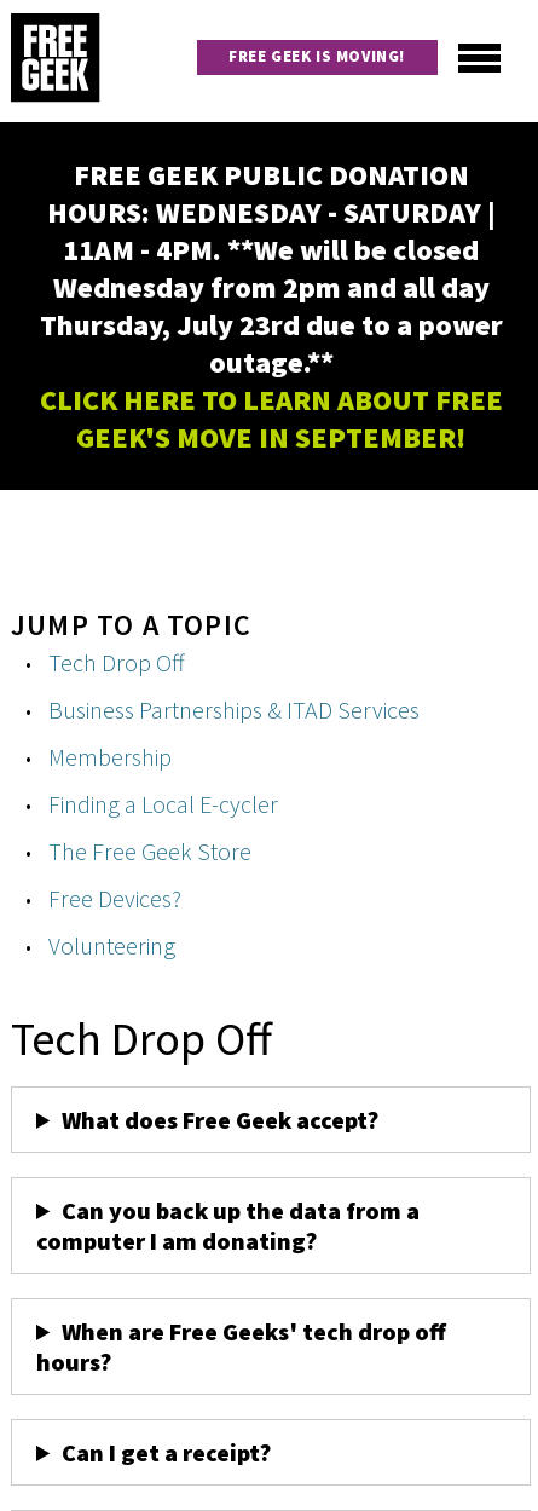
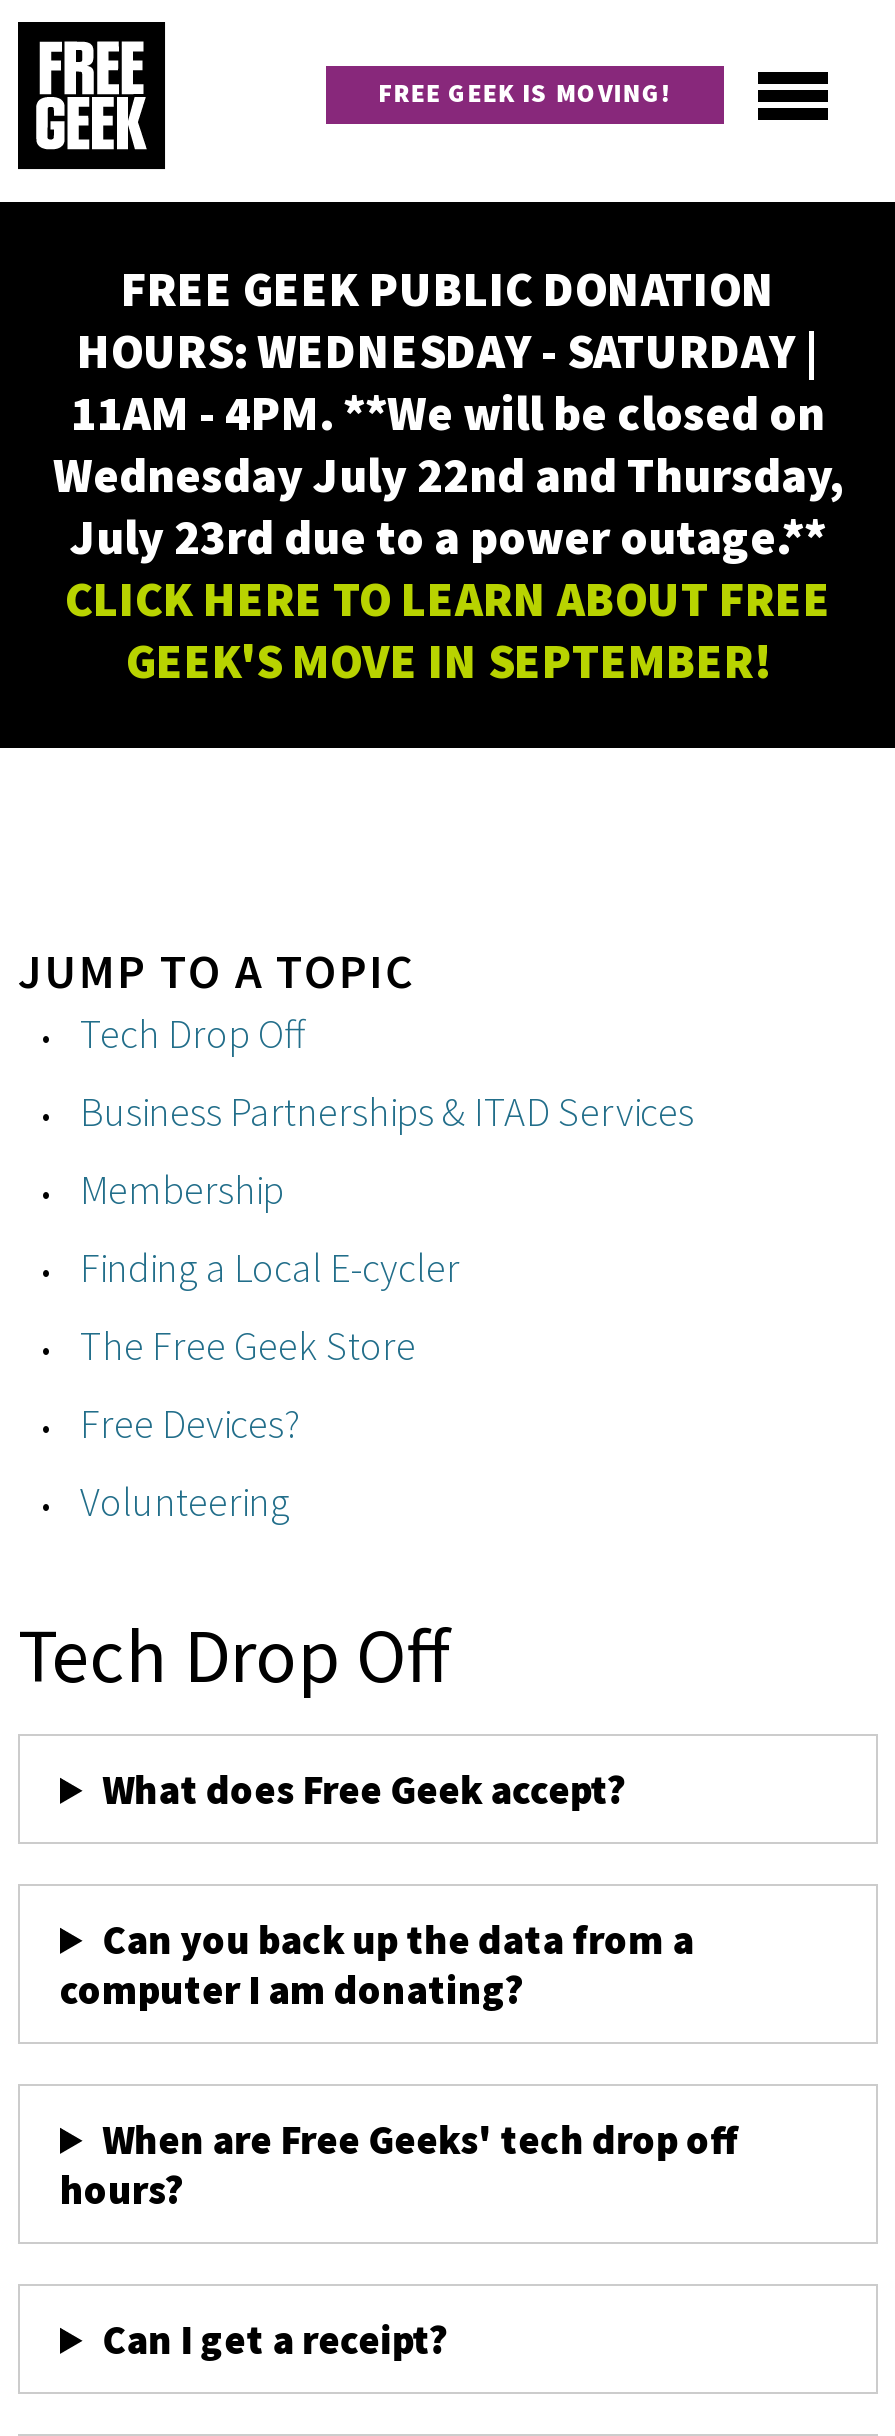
- 11AM - 4PM. **We will be closed
- Wednesday from 2pm and all day
- Thursday, July 23rd due to a power
- outage.**
+ 11AM - 4PM. **We will be closed on
+ Wednesday July 22nd and Thursday,
+ July 23rd due to a power outage.**
